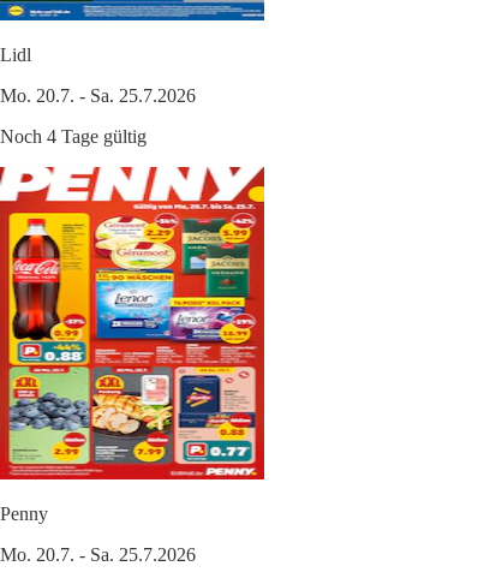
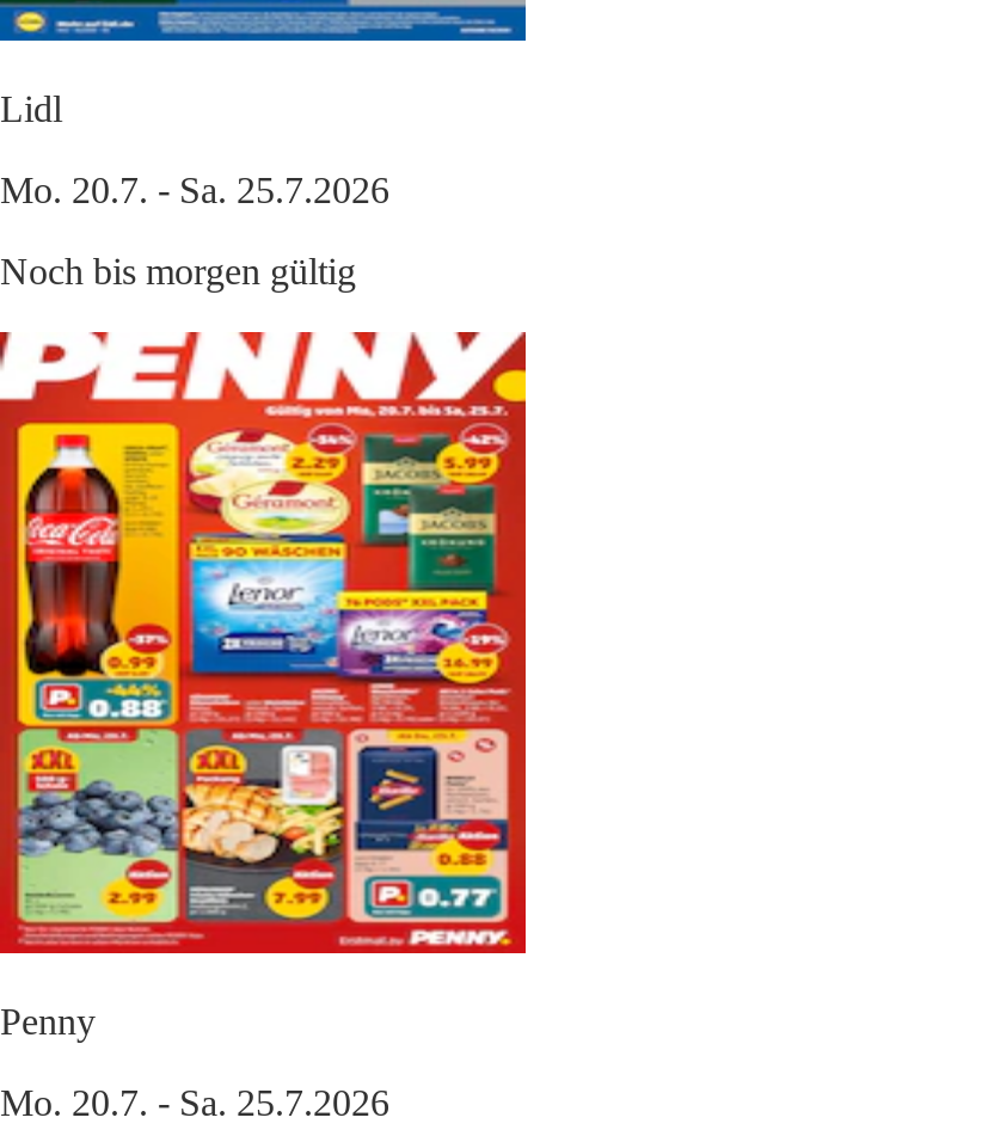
- Noch 4 Tage gültig
+ Noch bis morgen gültig
